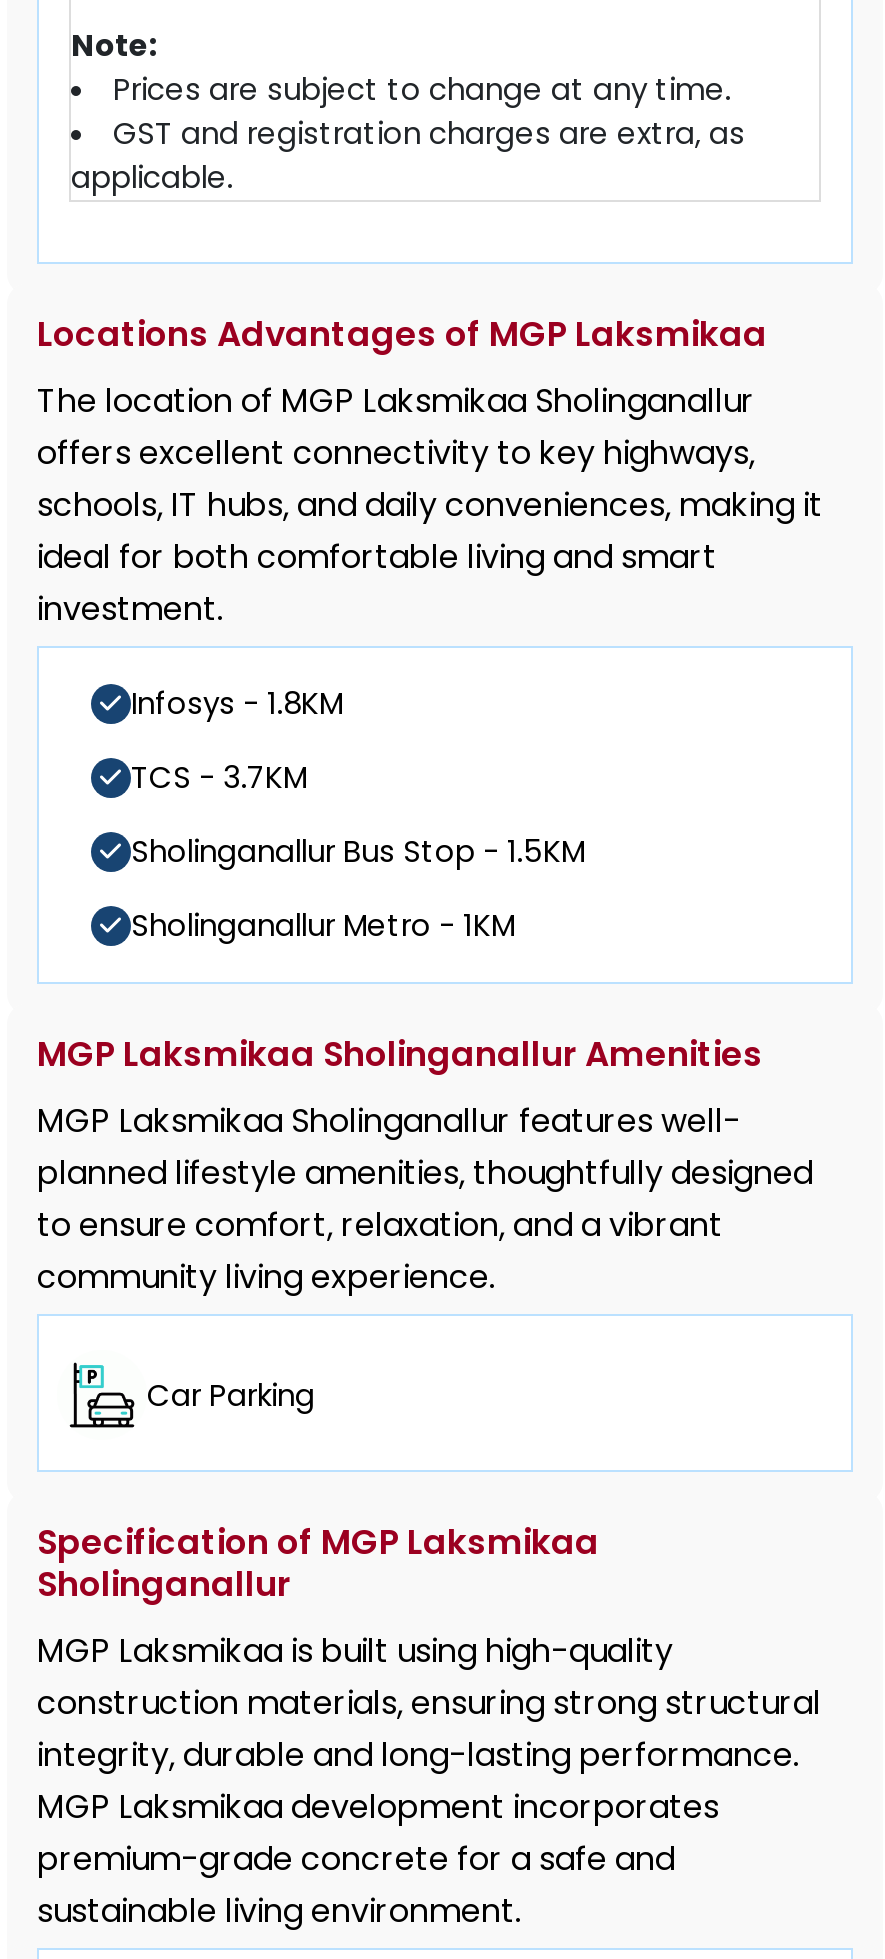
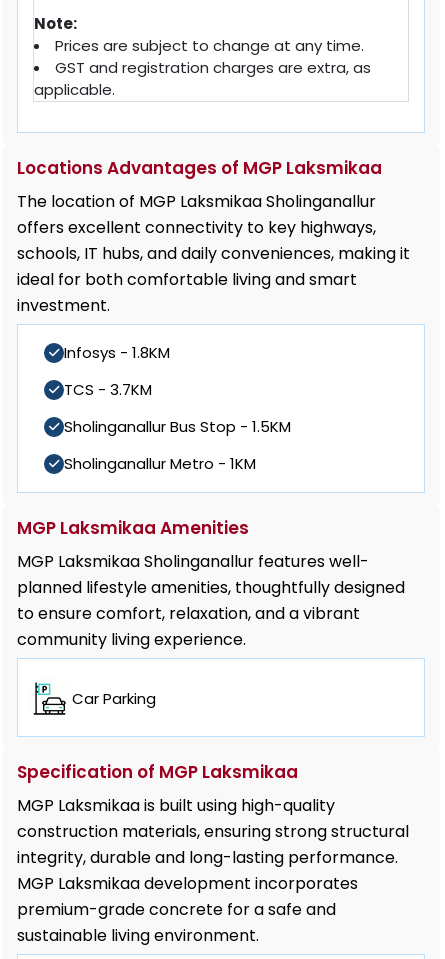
- MGP Laksmikaa Sholinganallur Amenities
+ MGP Laksmikaa Amenities

- Sholinganallur
